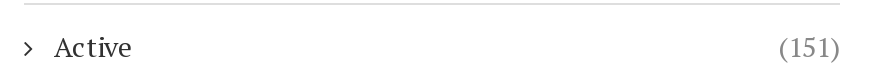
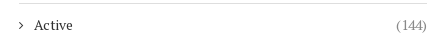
- (151)
+ (144)
